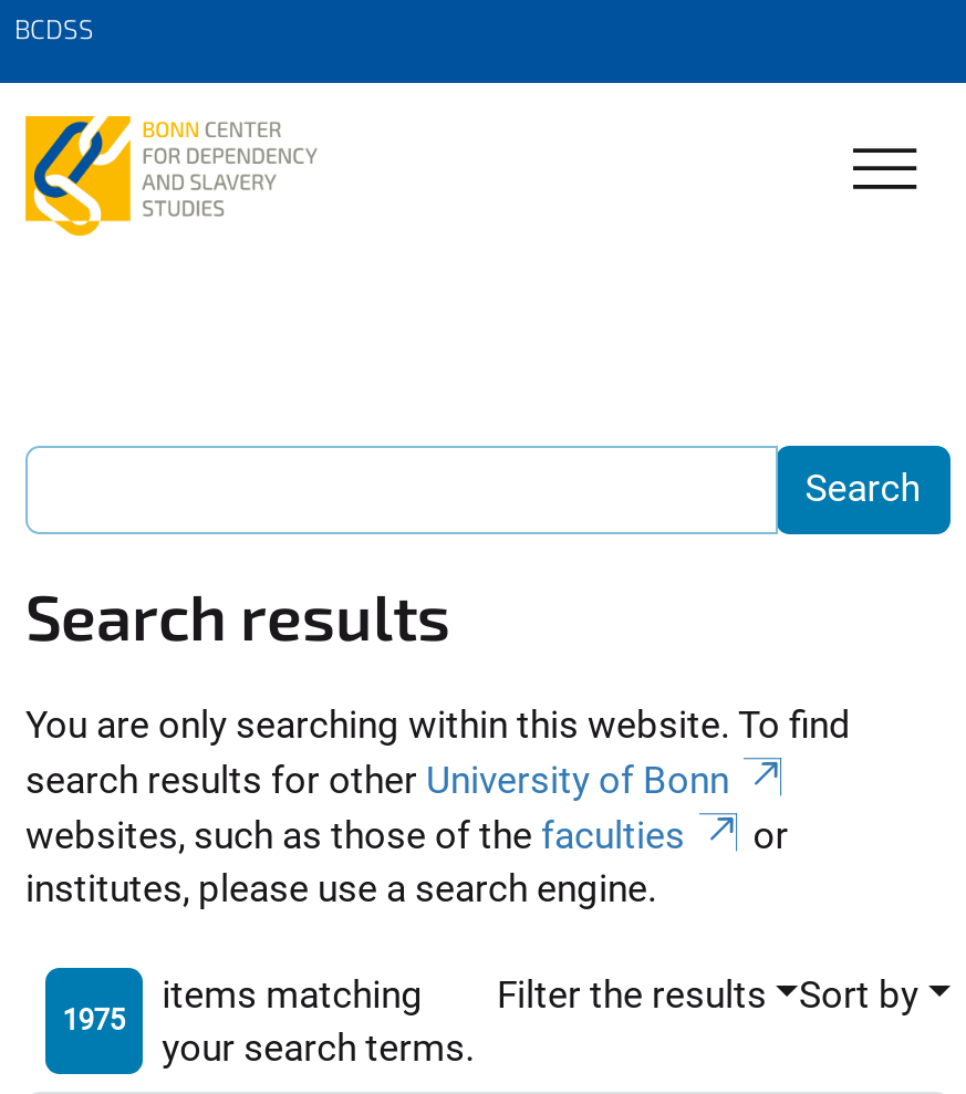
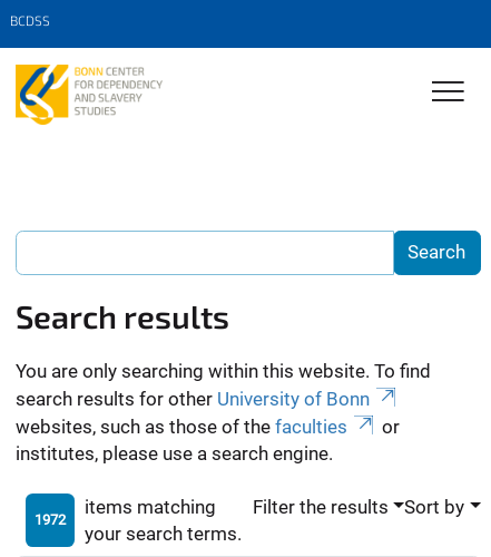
- 1975
+ 1972
